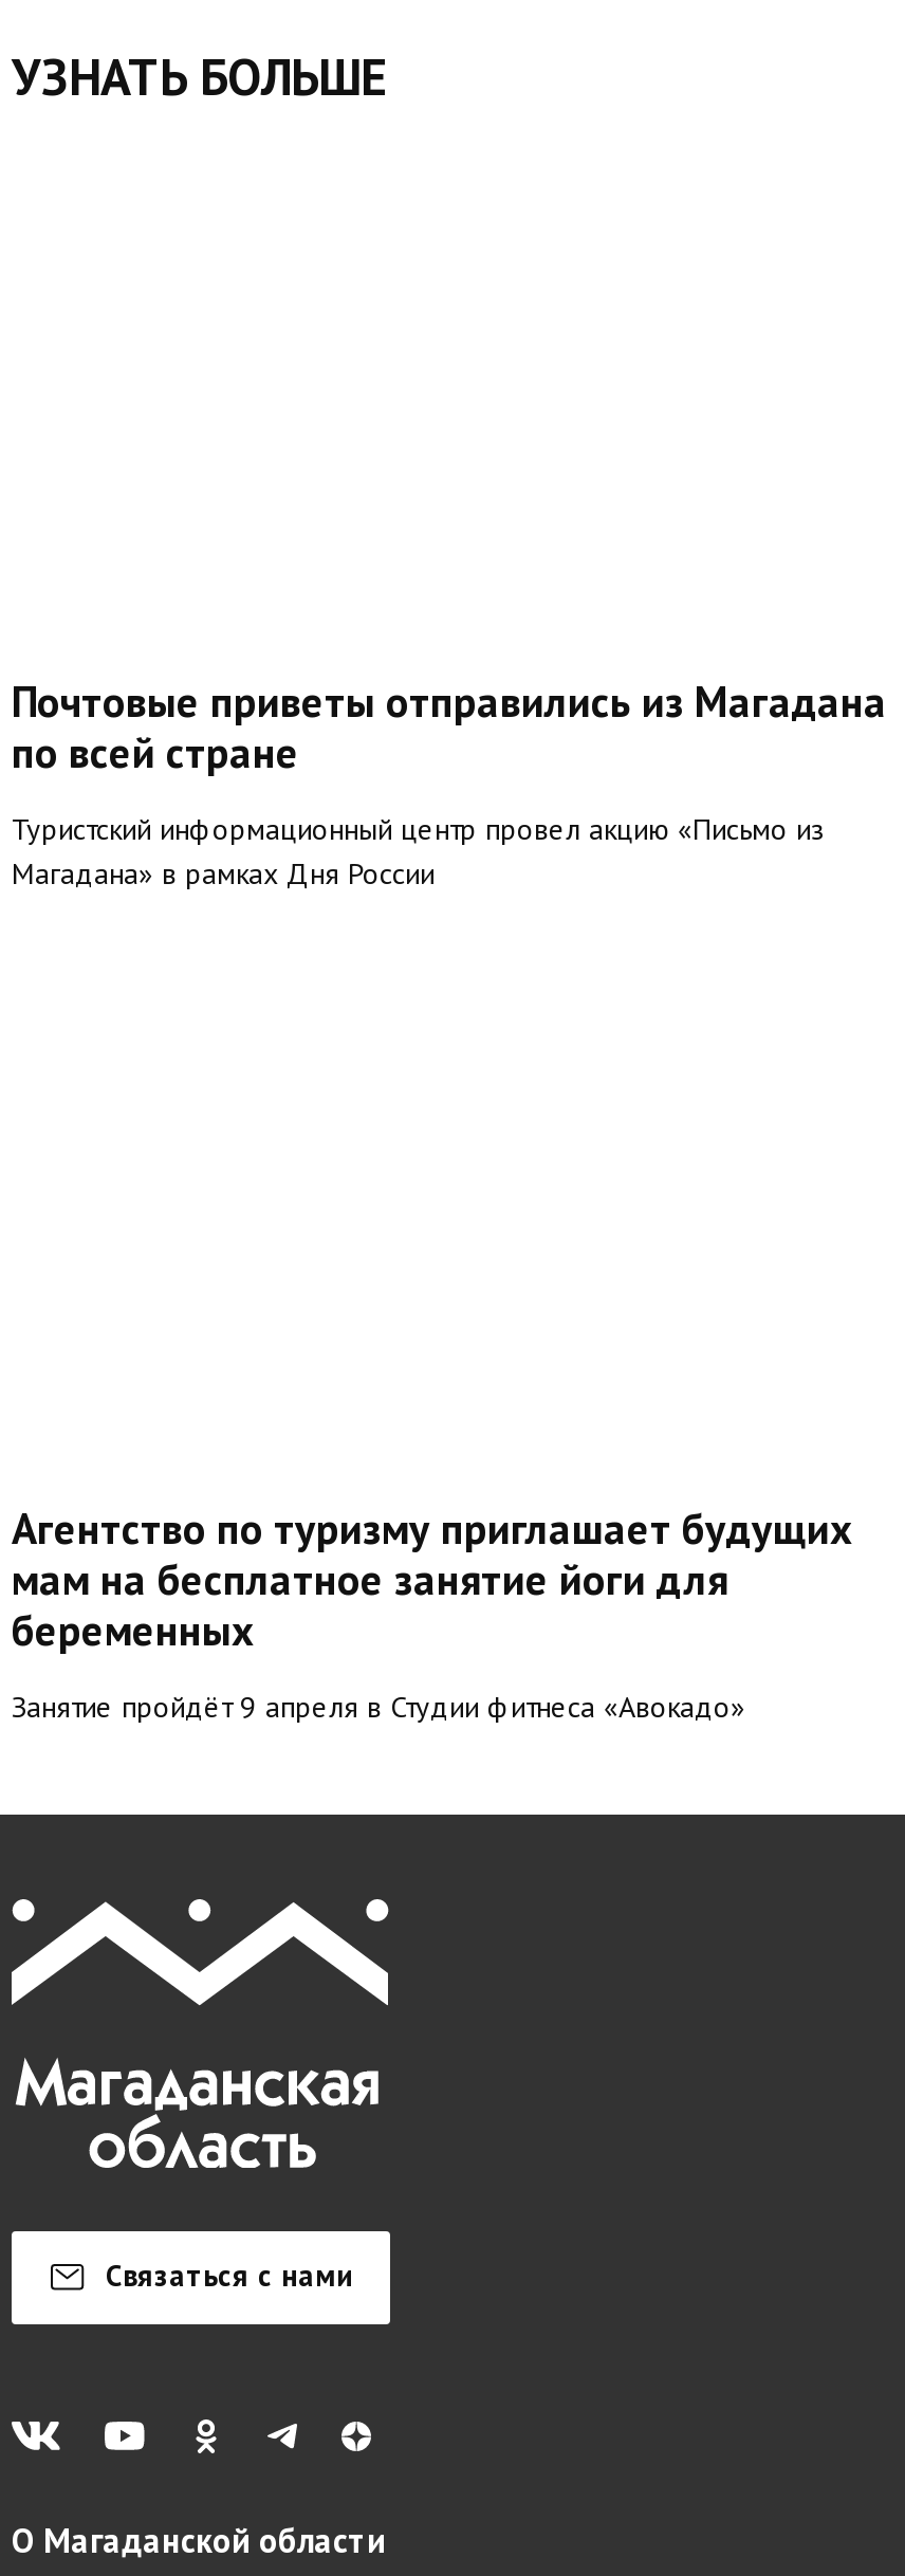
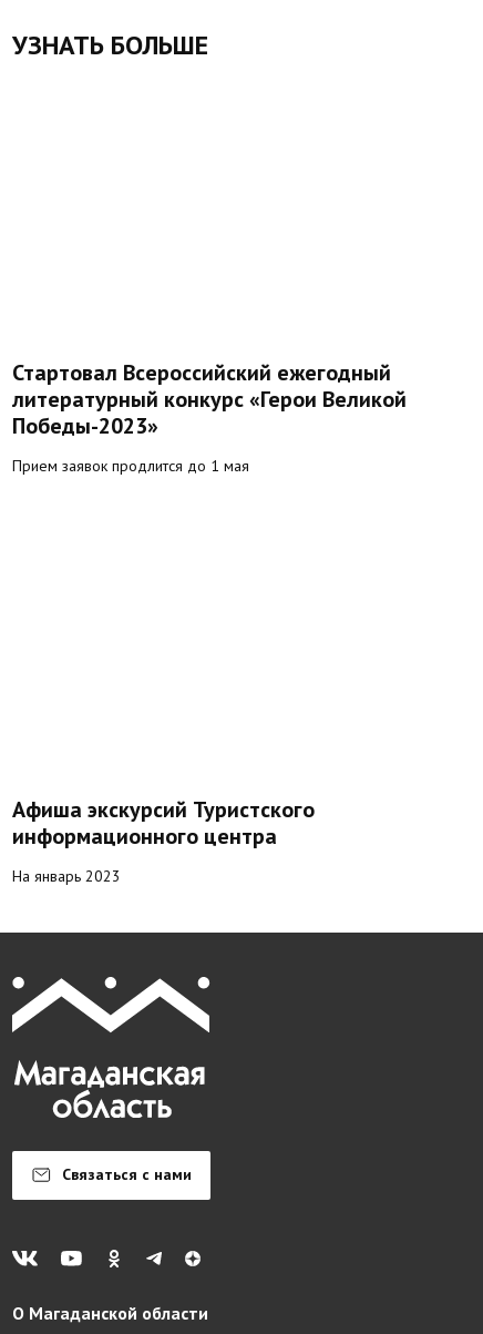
- Почтовые приветы отправились из Магадана
- по всей стране
+ Стартовал Всероссийский ежегодный
+ литературный конкурс «Герои Великой
+ Победы-2023»

- Туристский информационный центр провел акцию «Письмо из
- Магадана» в рамках Дня России
+ Прием заявок продлится до 1 мая

- Агентство по туризму приглашает будущих
- мам на бесплатное занятие йоги для
- беременных
+ Афиша экскурсий Туристского
+ информационного центра

- Занятие пройдёт 9 апреля в Студии фитнеса «Авокадо»
+ На январь 2023
